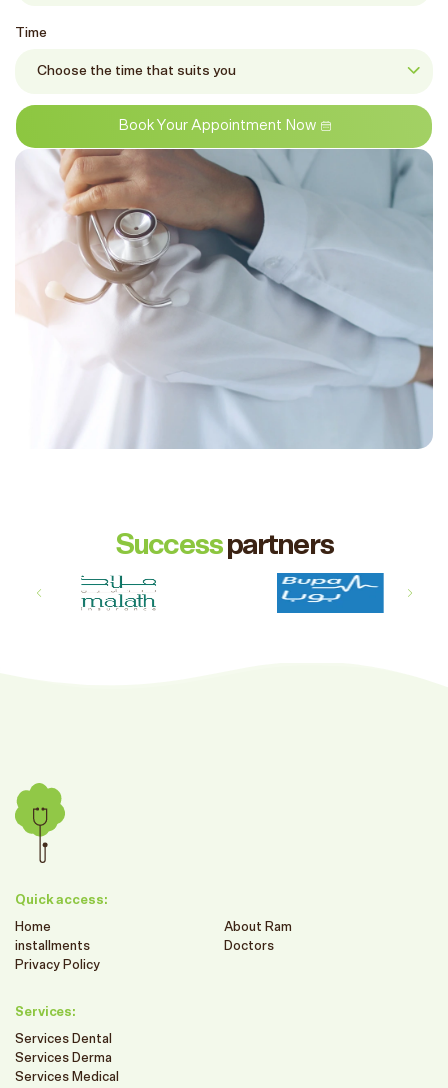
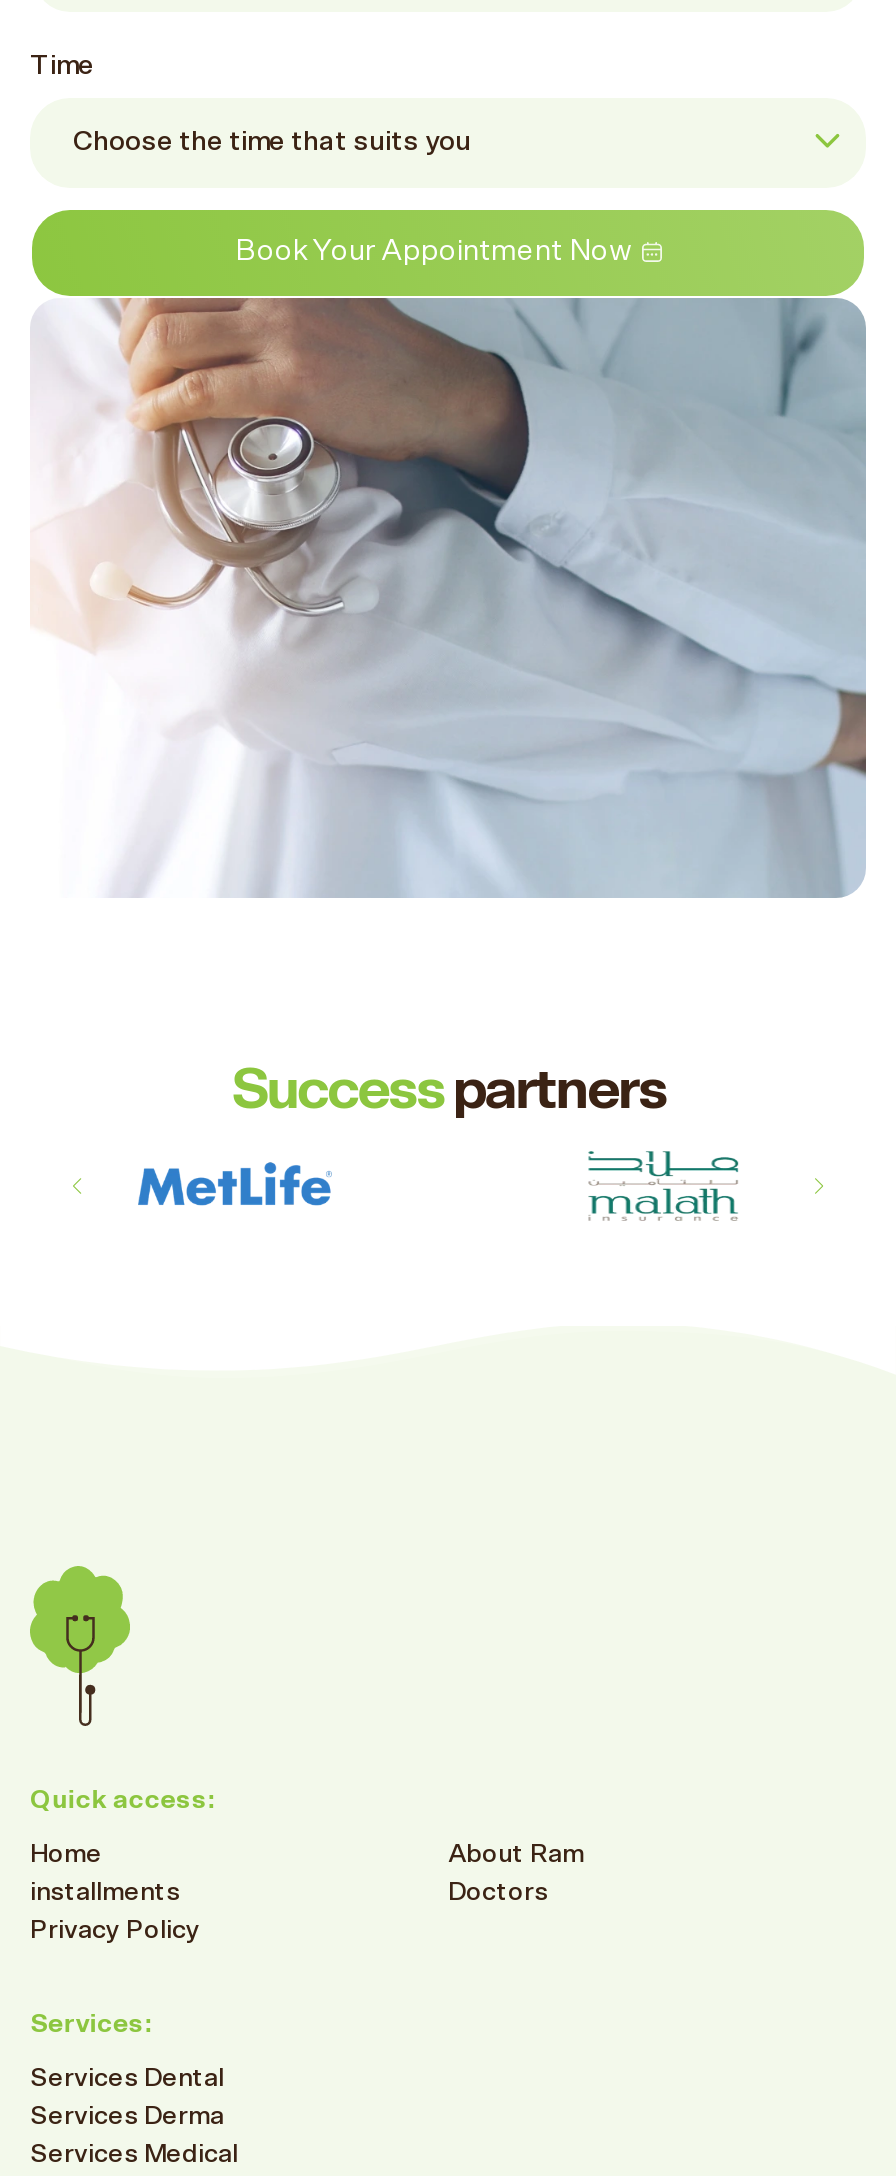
- [image]
+ [image]

- [image]
+ [image]
